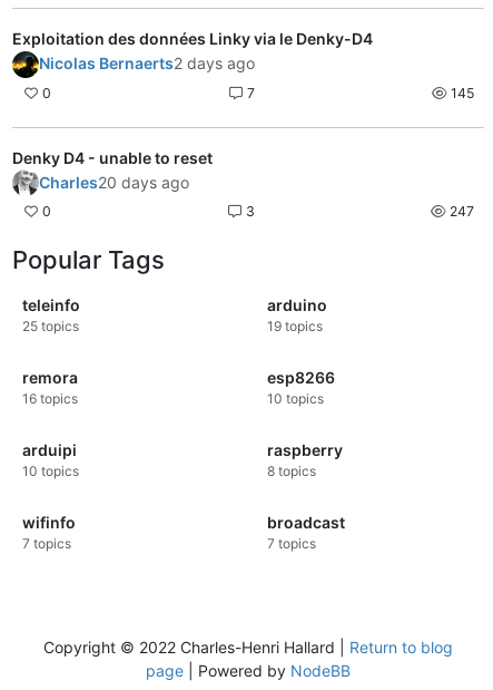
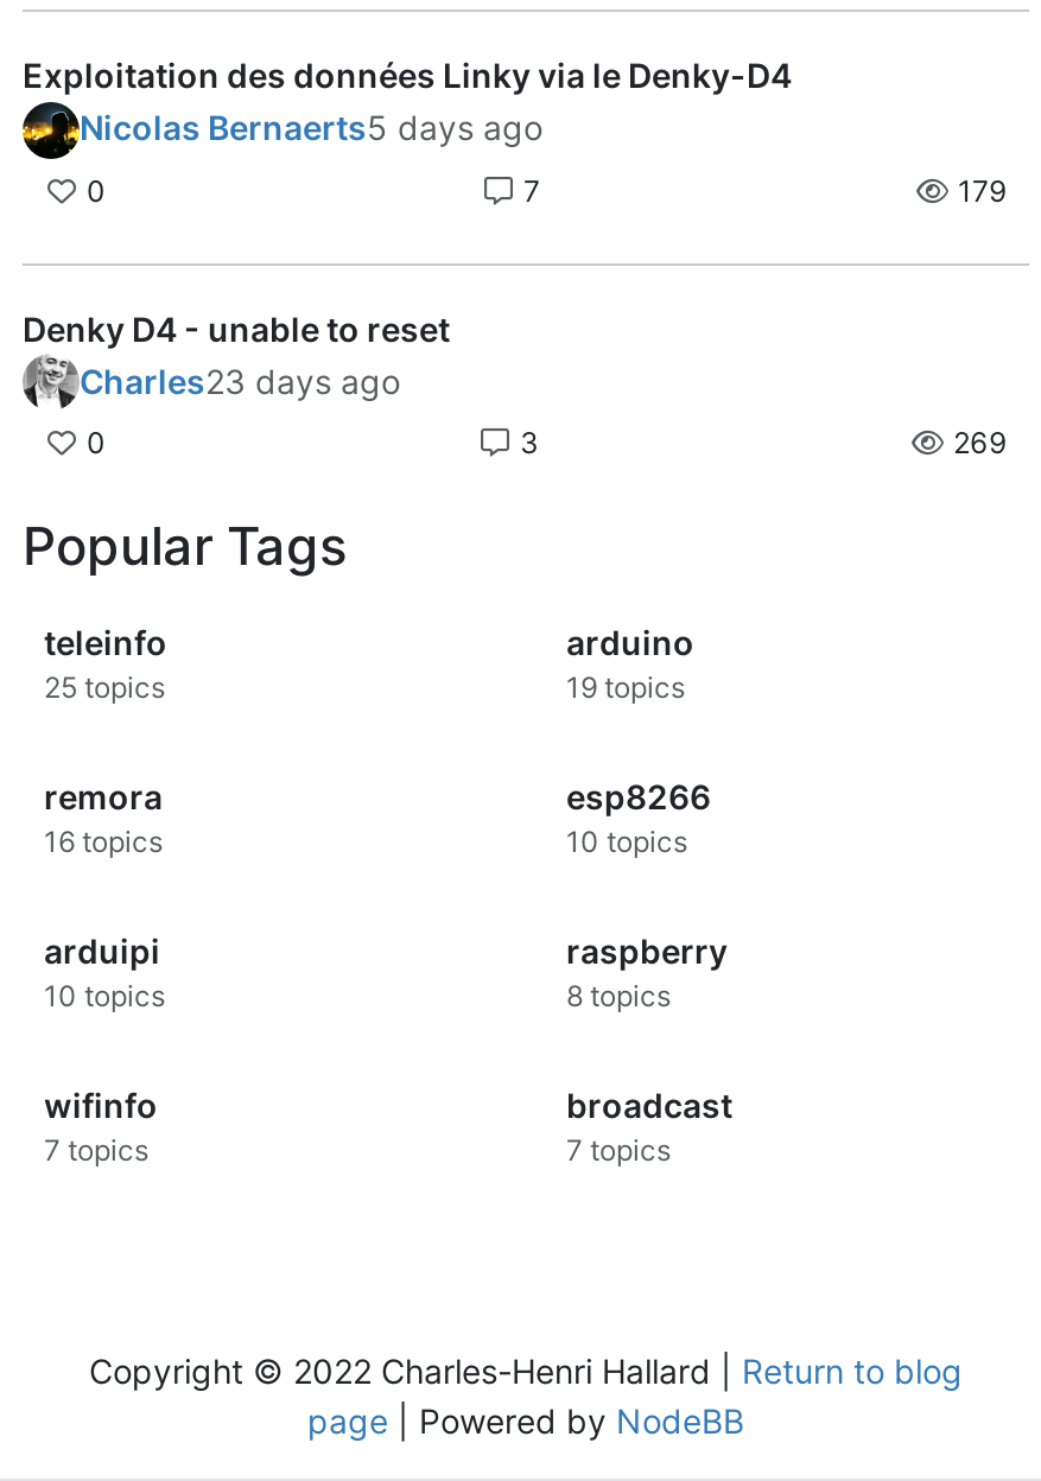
- Nicolas Bernaerts2 days ago
+ Nicolas Bernaerts5 days ago

- 145
+ 179

- Charles20 days ago
+ Charles23 days ago

- 247
+ 269
